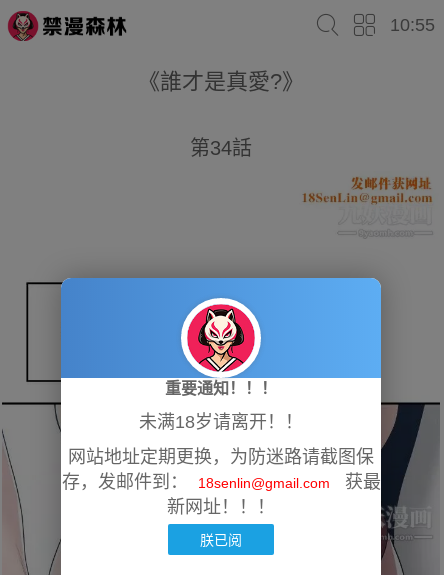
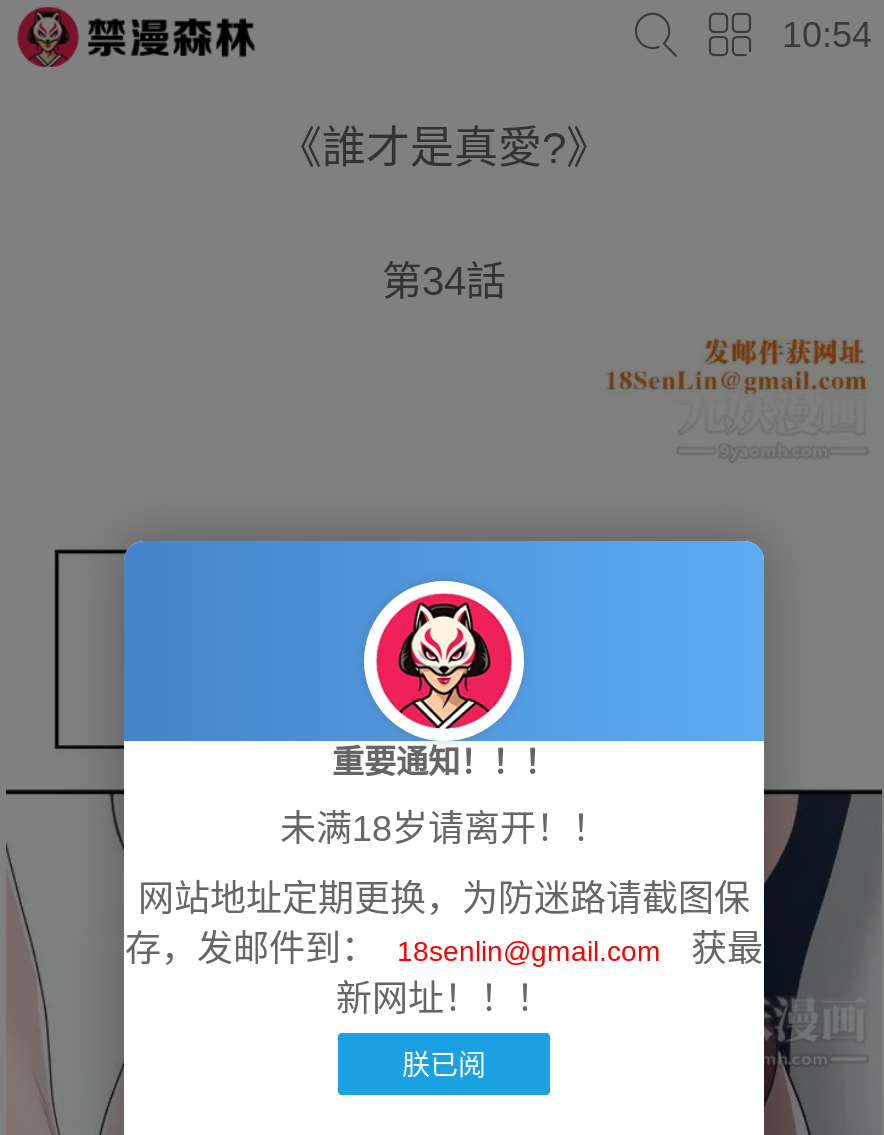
- 10:55
+ 10:54
